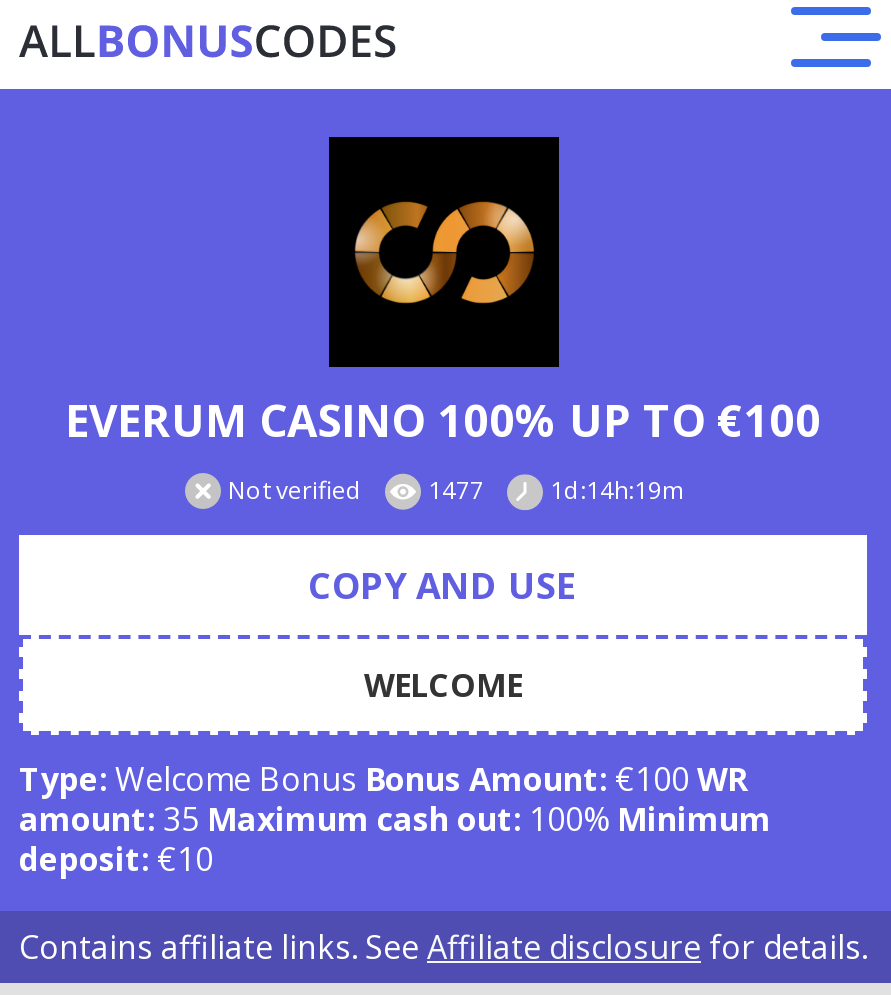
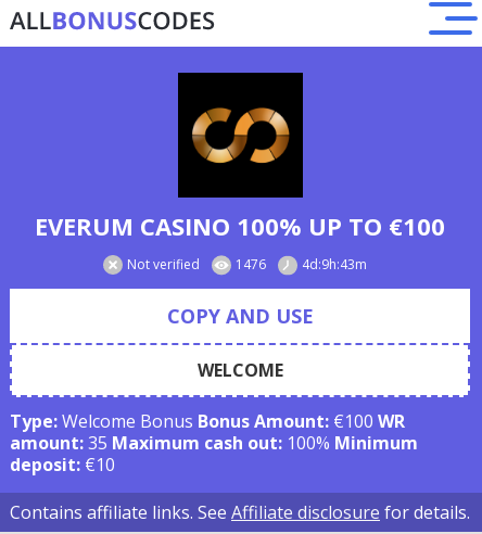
- 1477
- 1d:14h:19m
+ 1476
+ 4d:9h:43m
